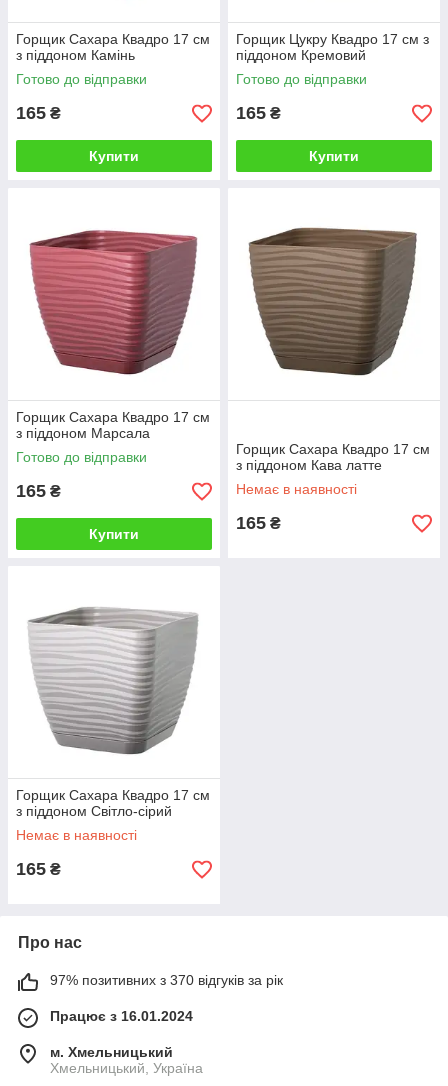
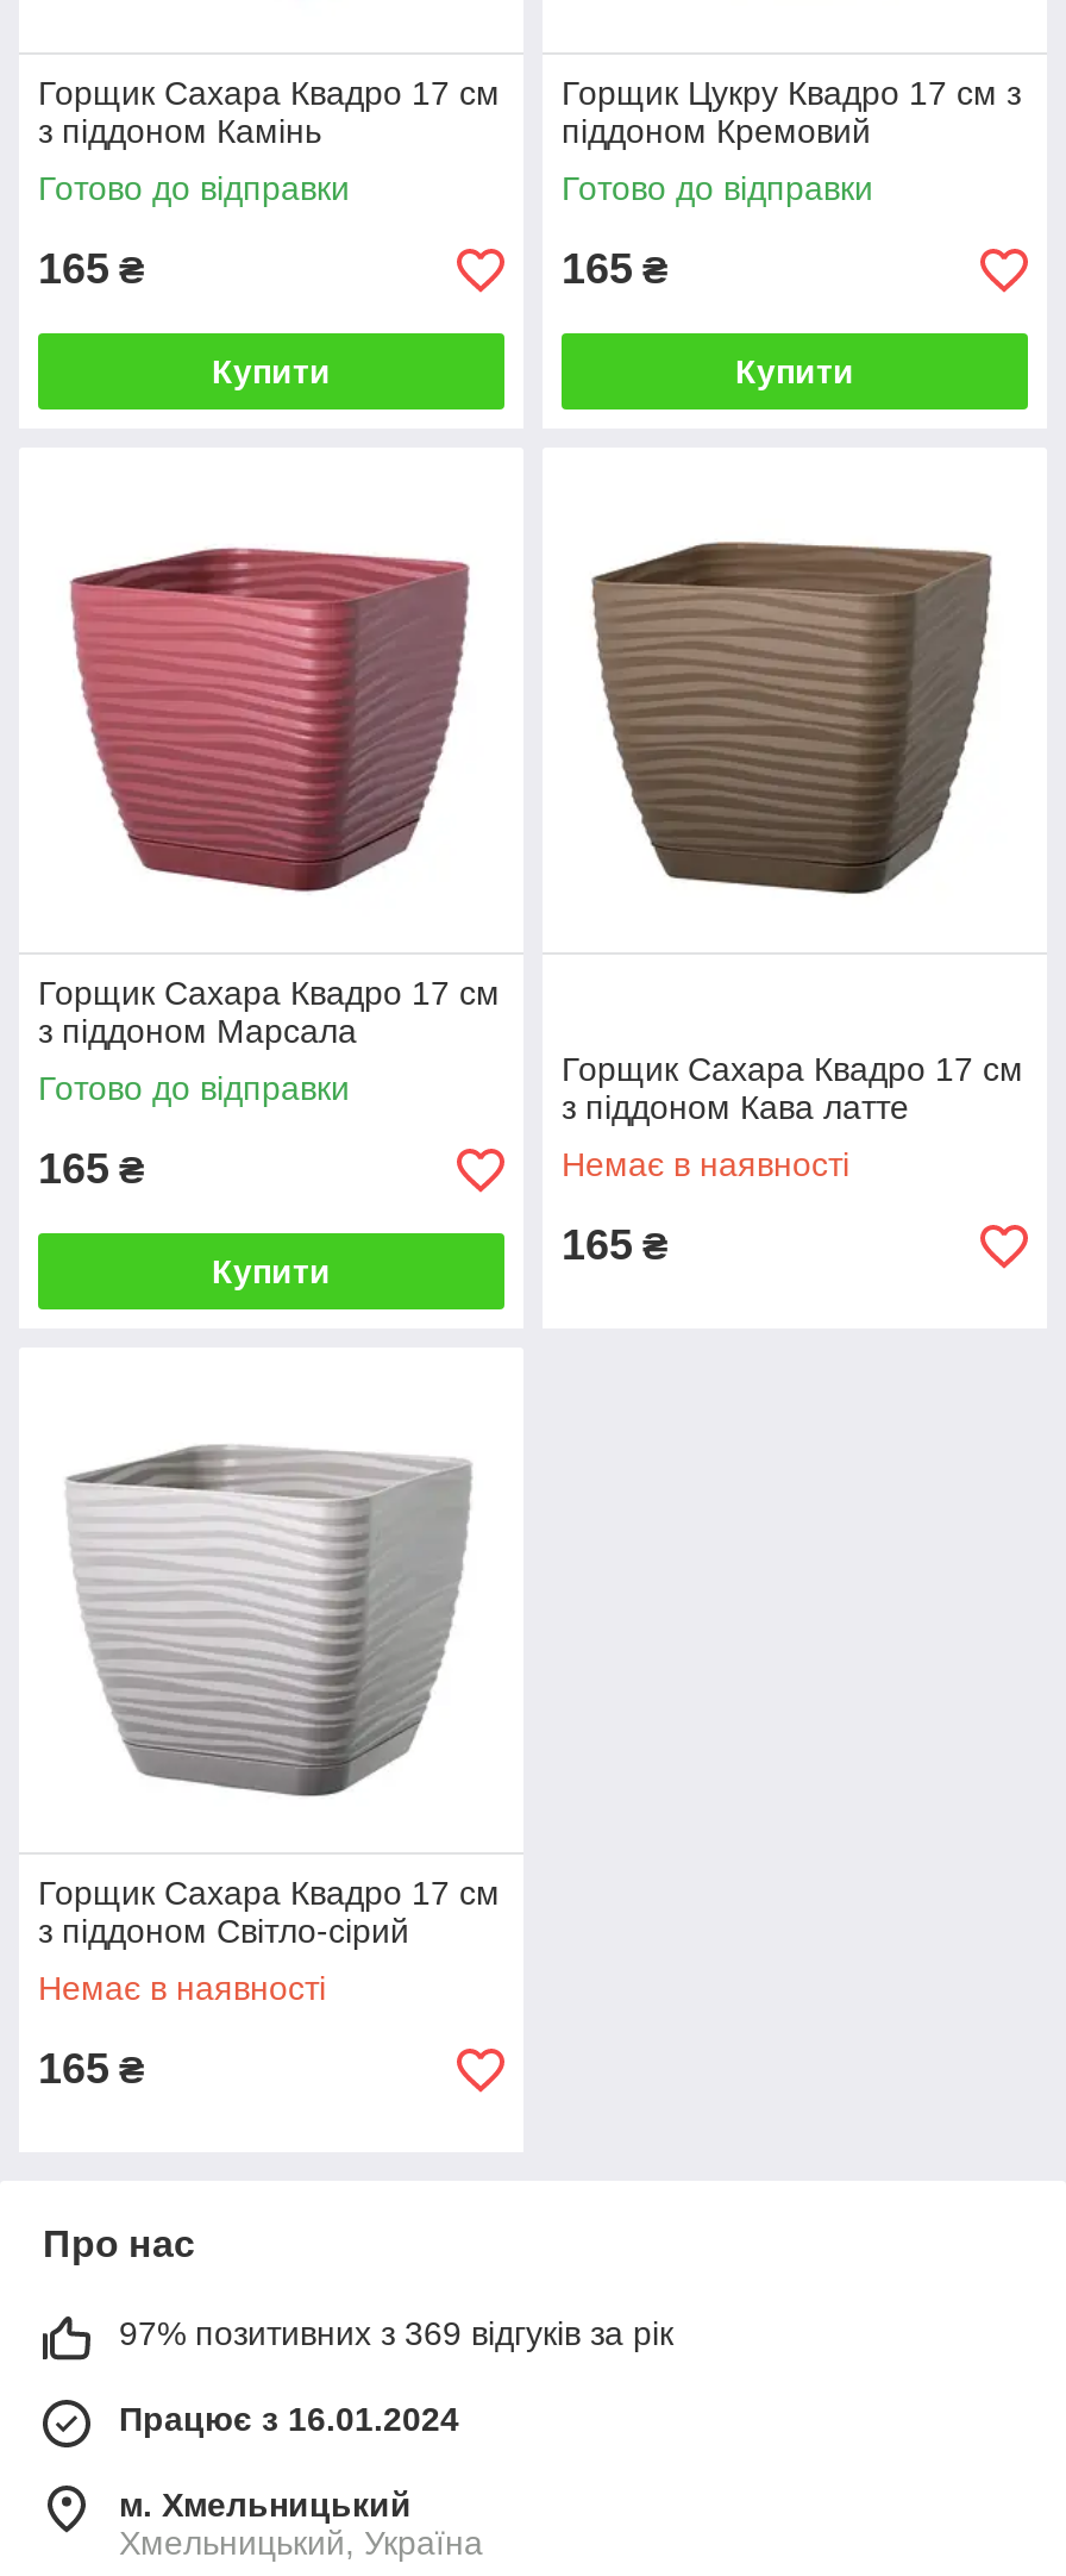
- 97% позитивних з 370 відгуків за рік
+ 97% позитивних з 369 відгуків за рік
